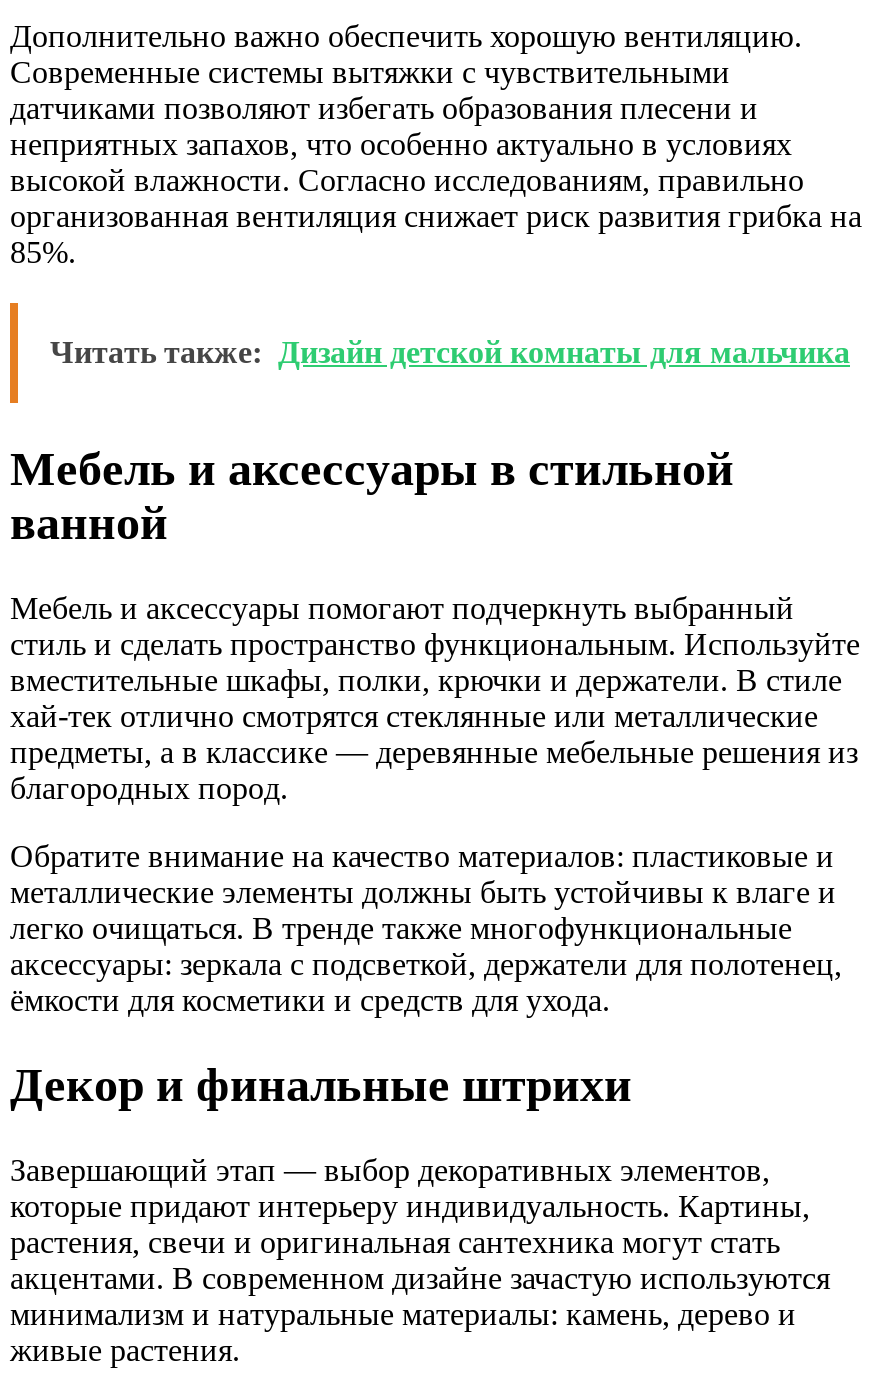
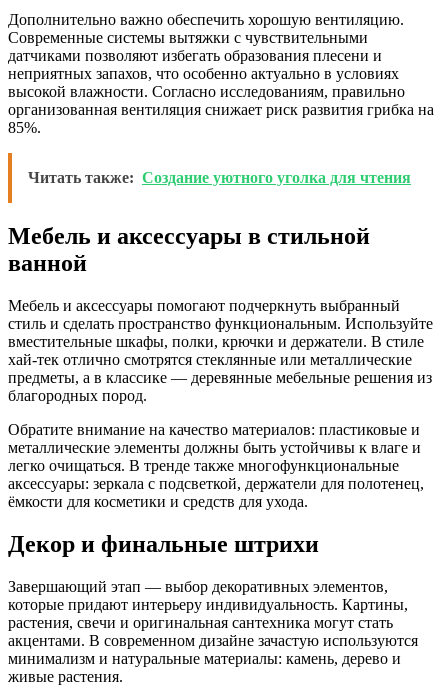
- Читать также: Дизайн детской комнаты для мальчика
+ Читать также: Создание уютного уголка для чтения
